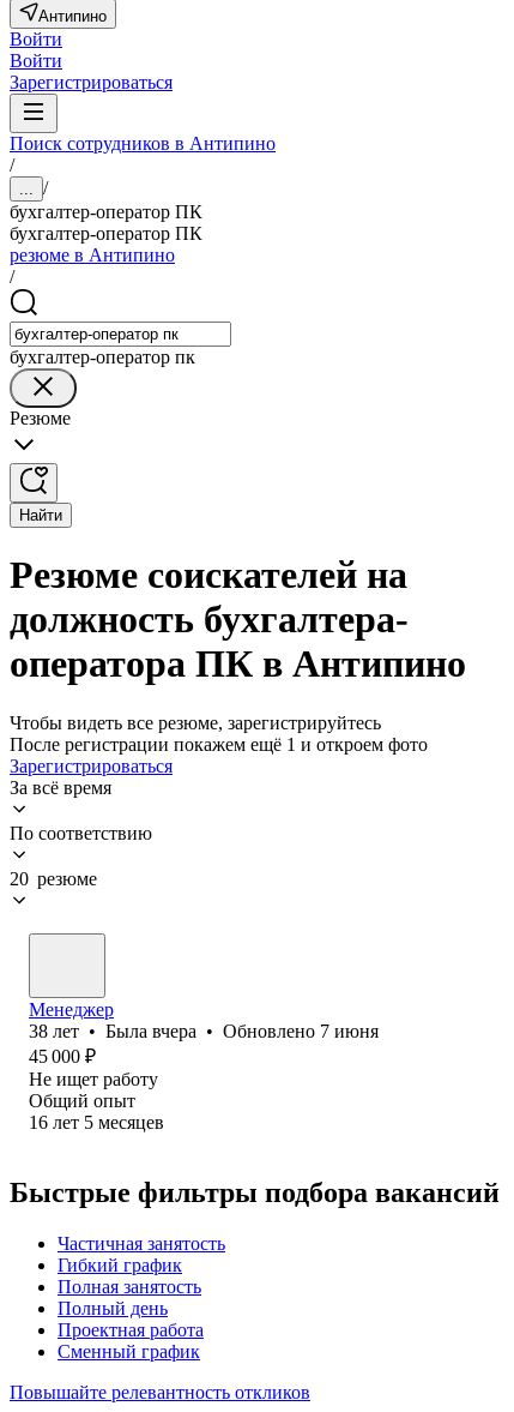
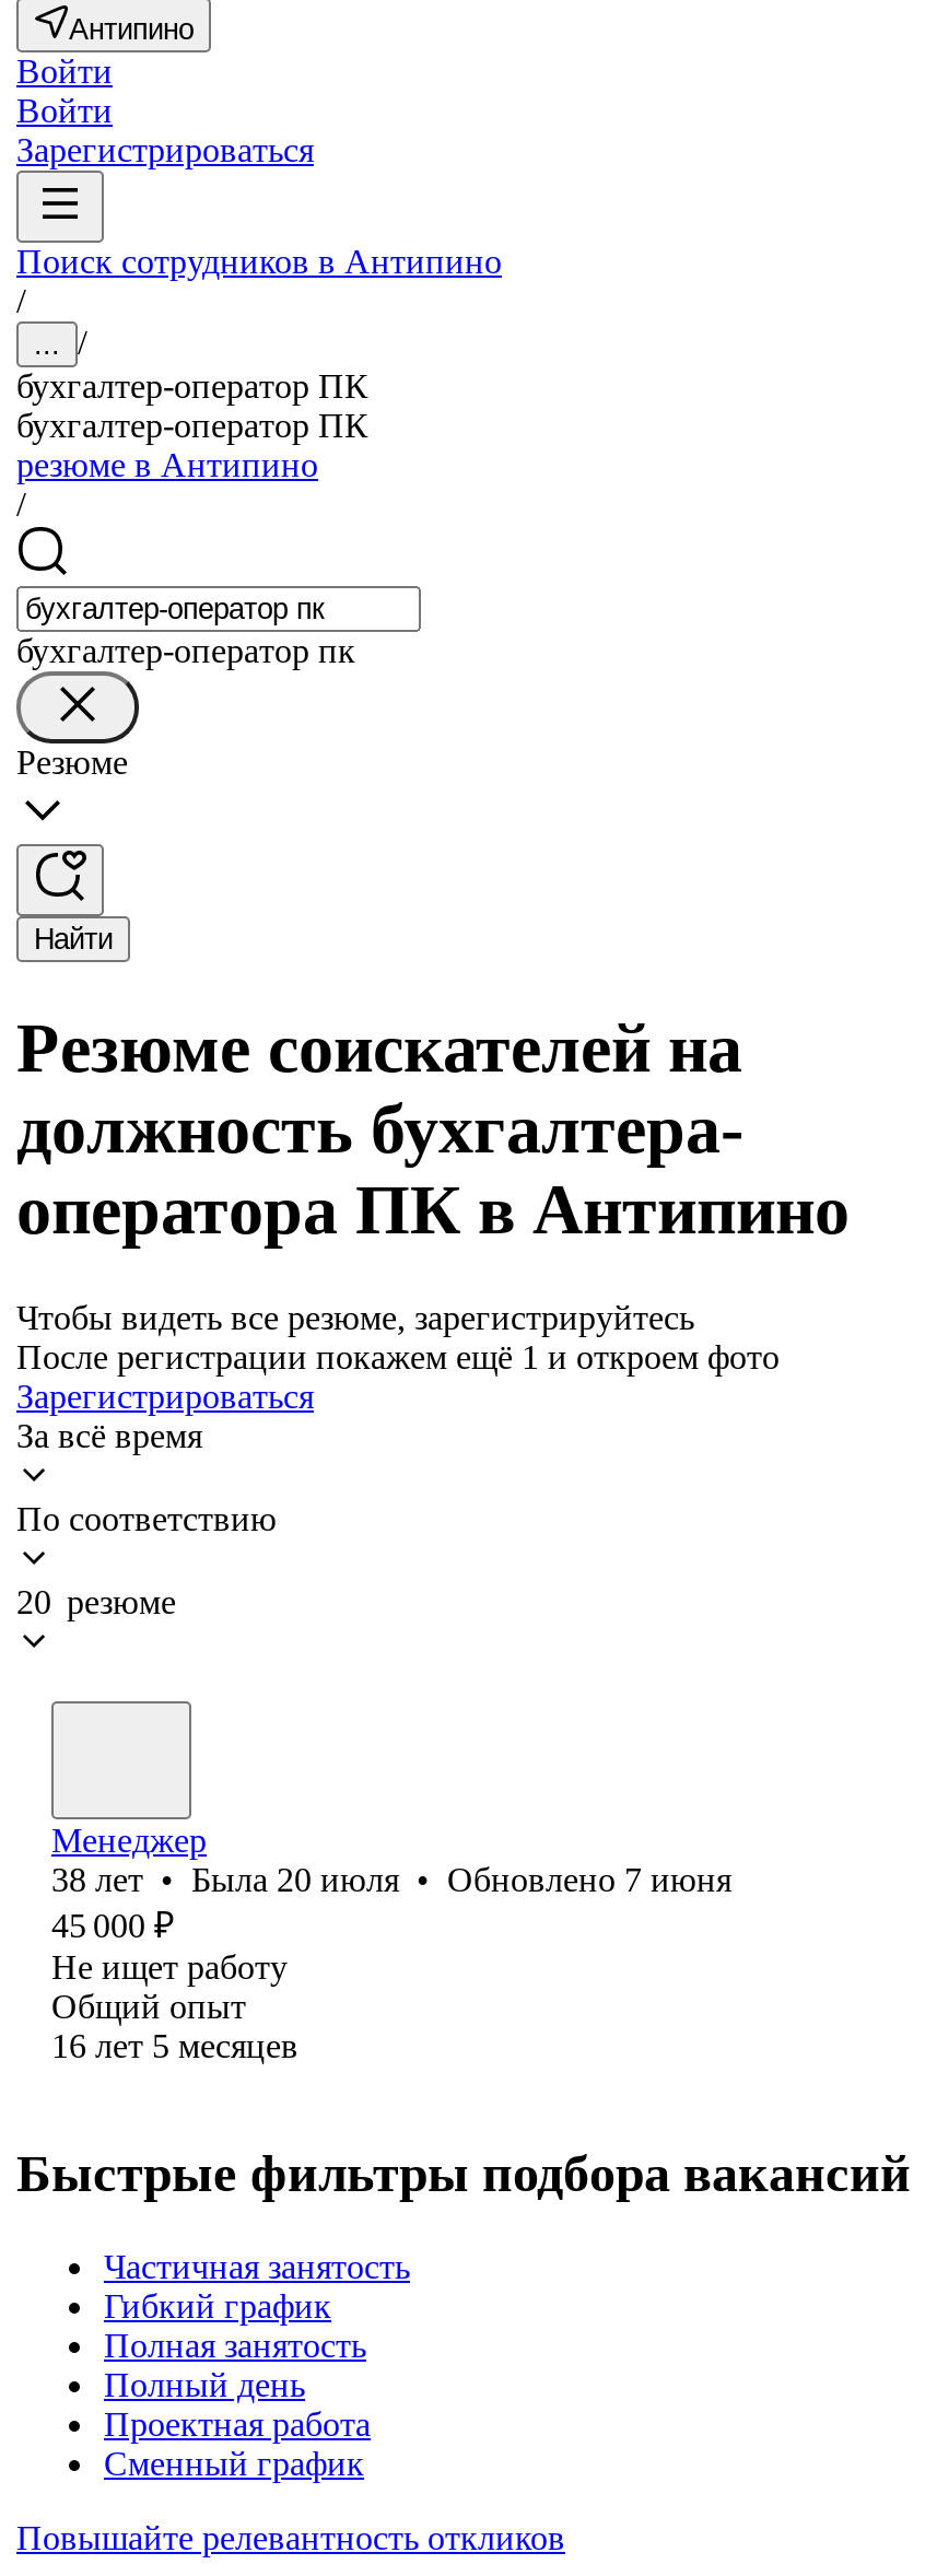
- 38 лет • Была вчера • Обновлено 7 июня
+ 38 лет • Была 20 июля • Обновлено 7 июня
